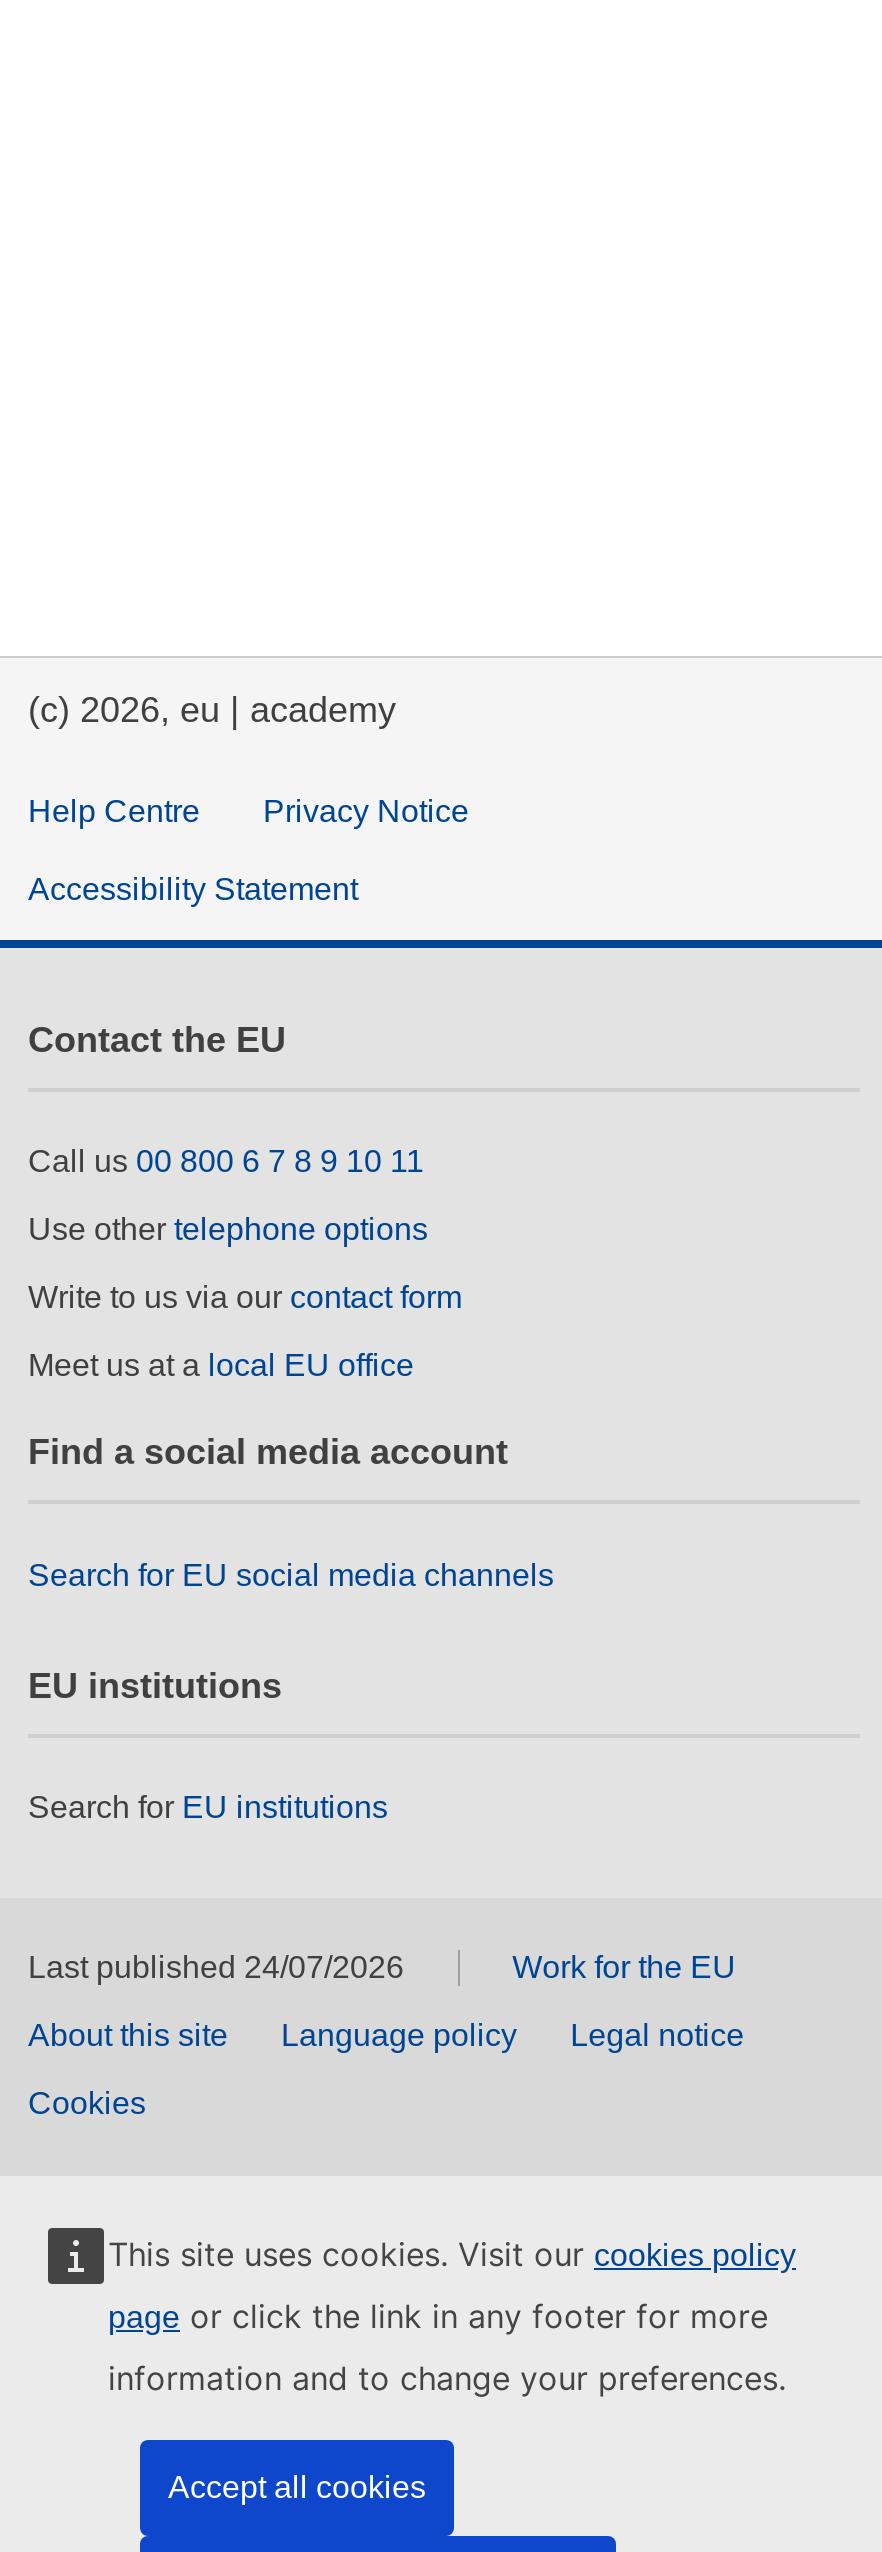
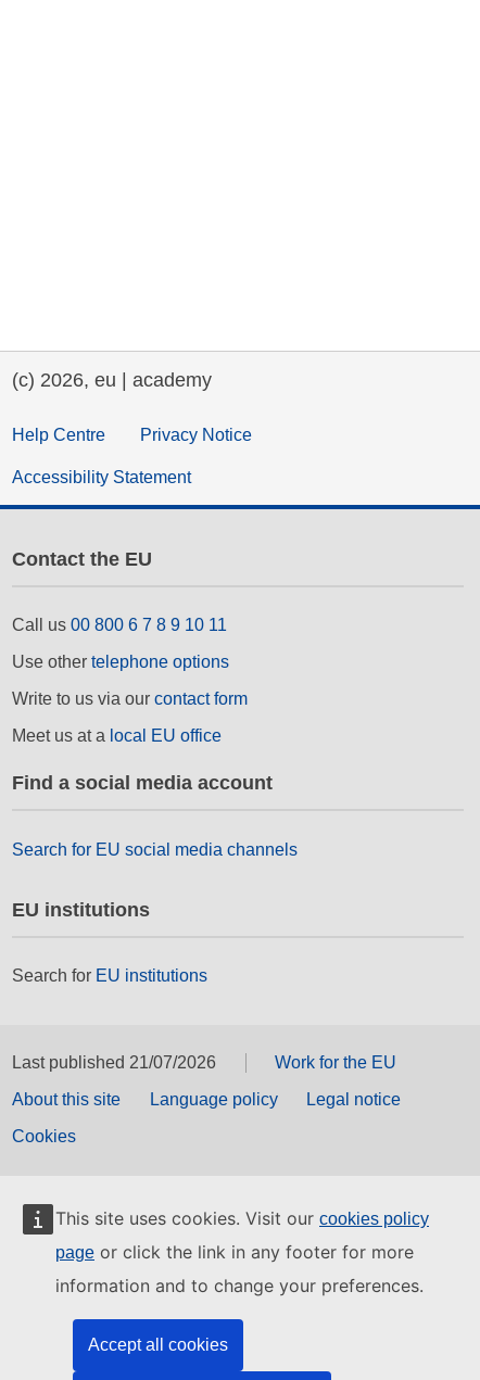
- Last published 24/07/2026
+ Last published 21/07/2026
